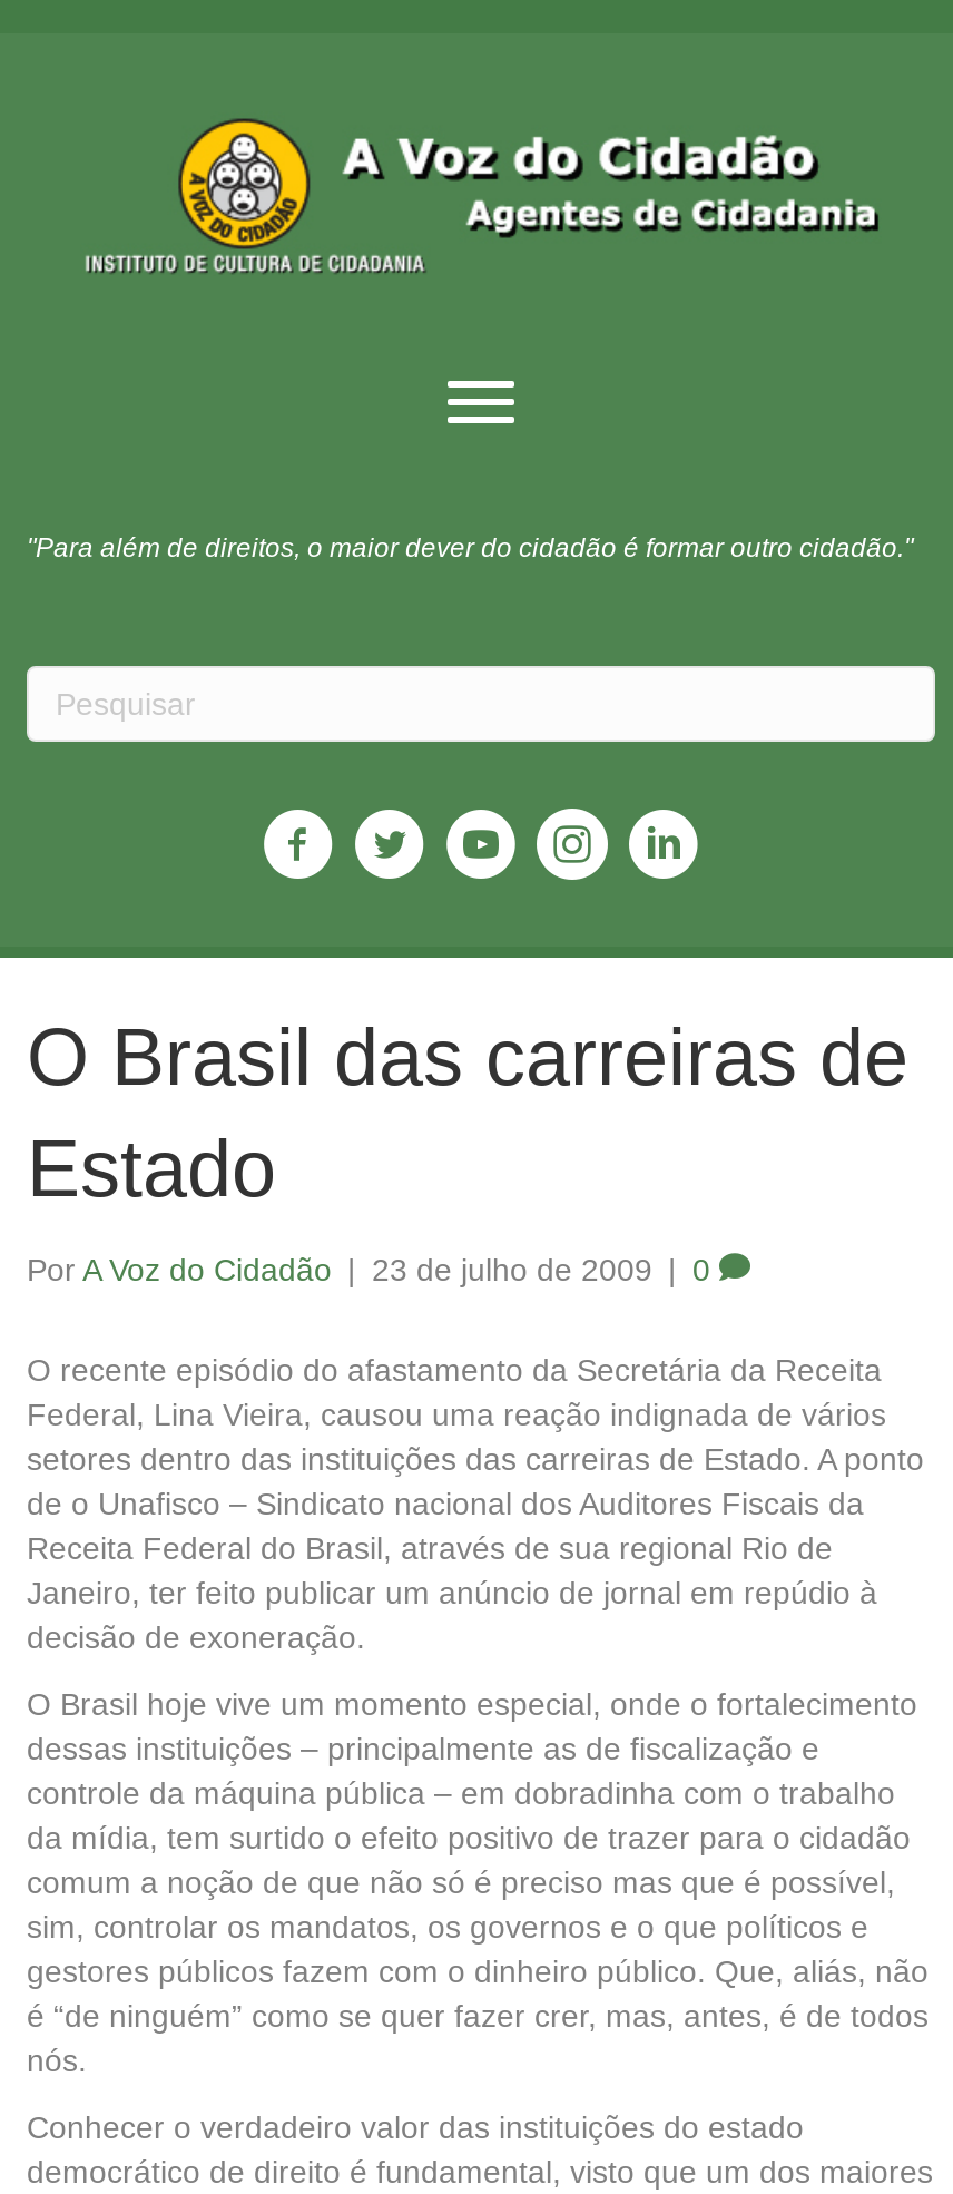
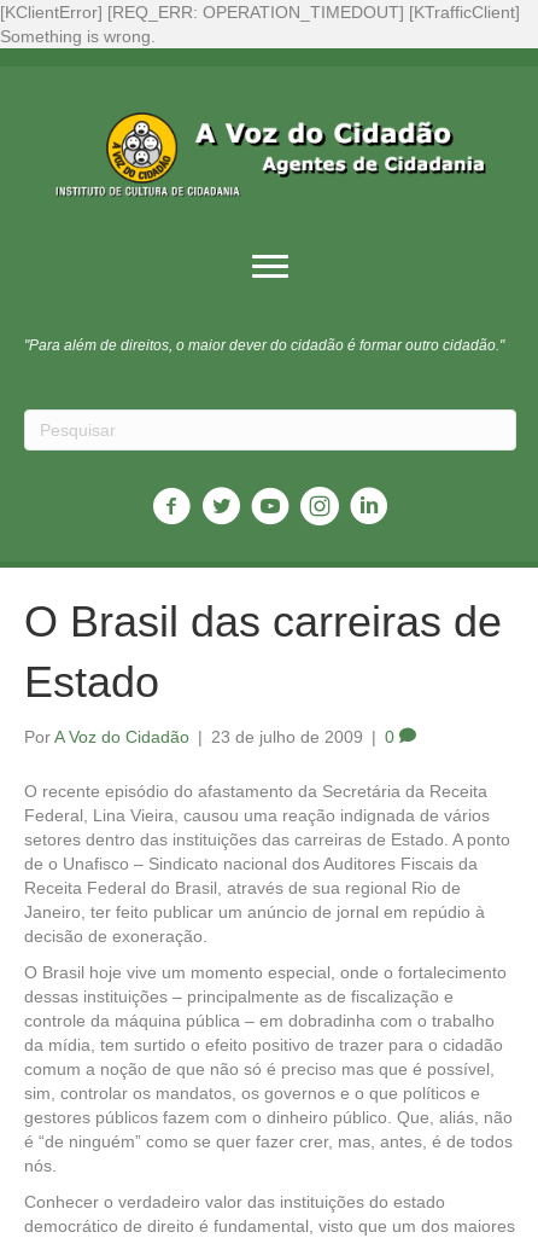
+ [KClientError] [REQ_ERR: OPERATION_TIMEDOUT] [KTrafficClient]
+ Something is wrong.
